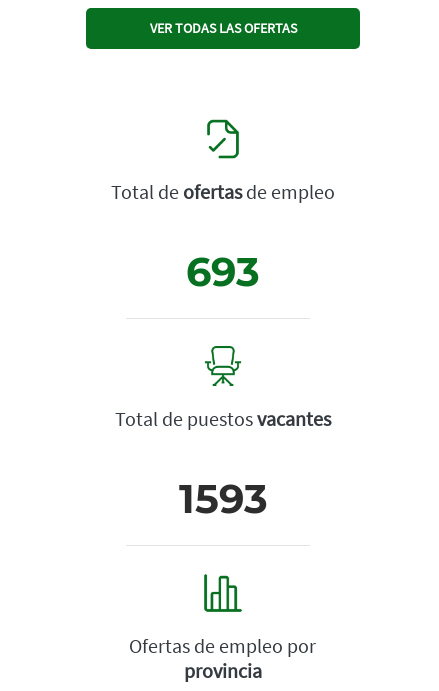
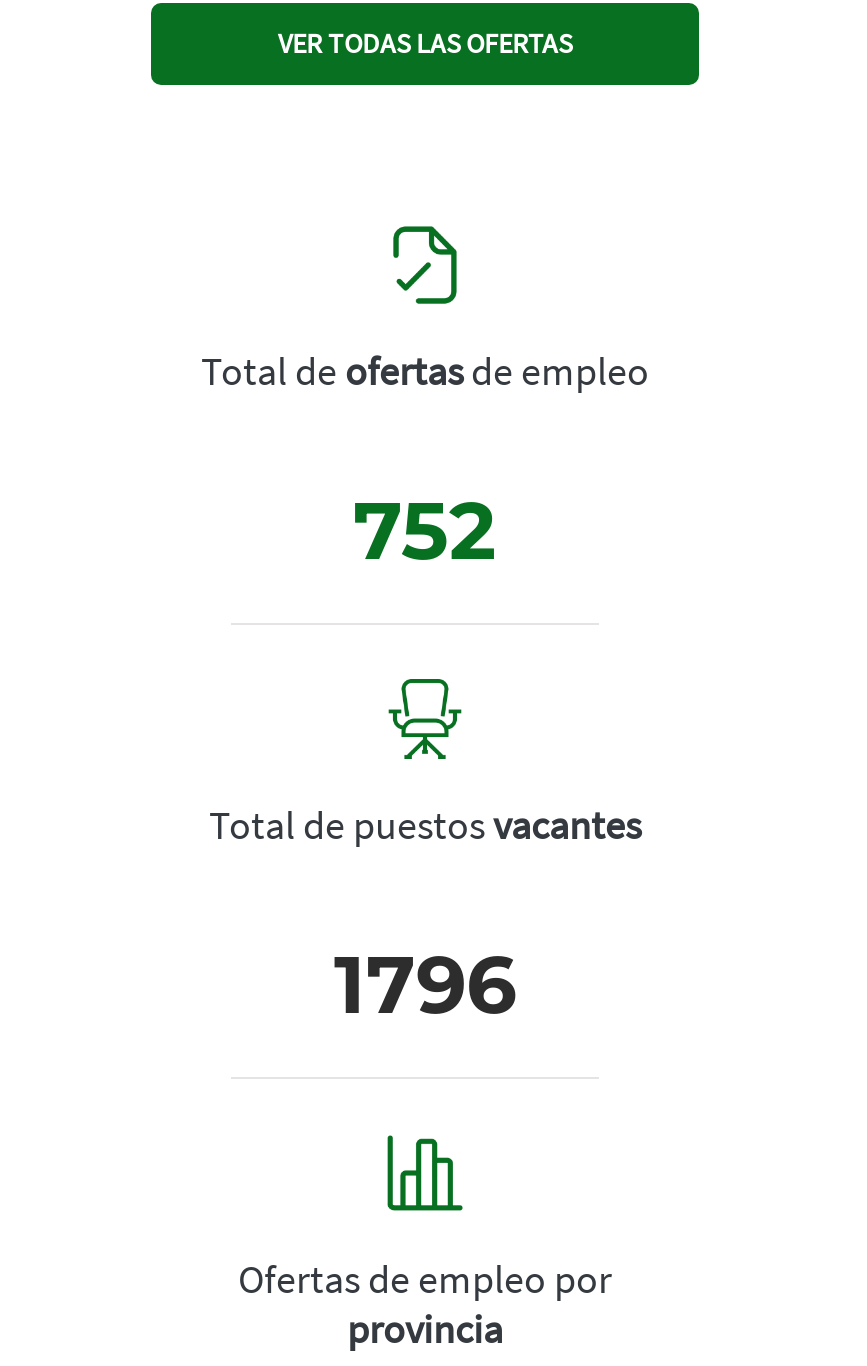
- 693
+ 752

- 1593
+ 1796
